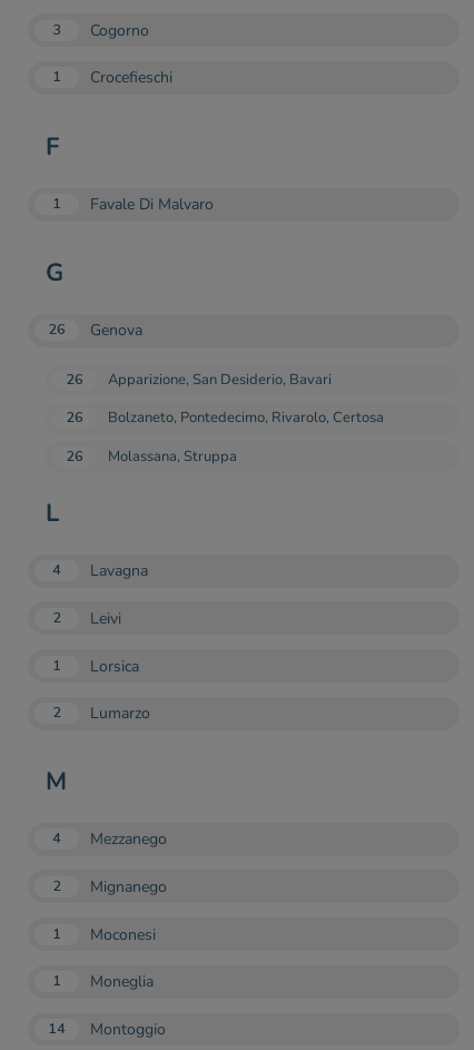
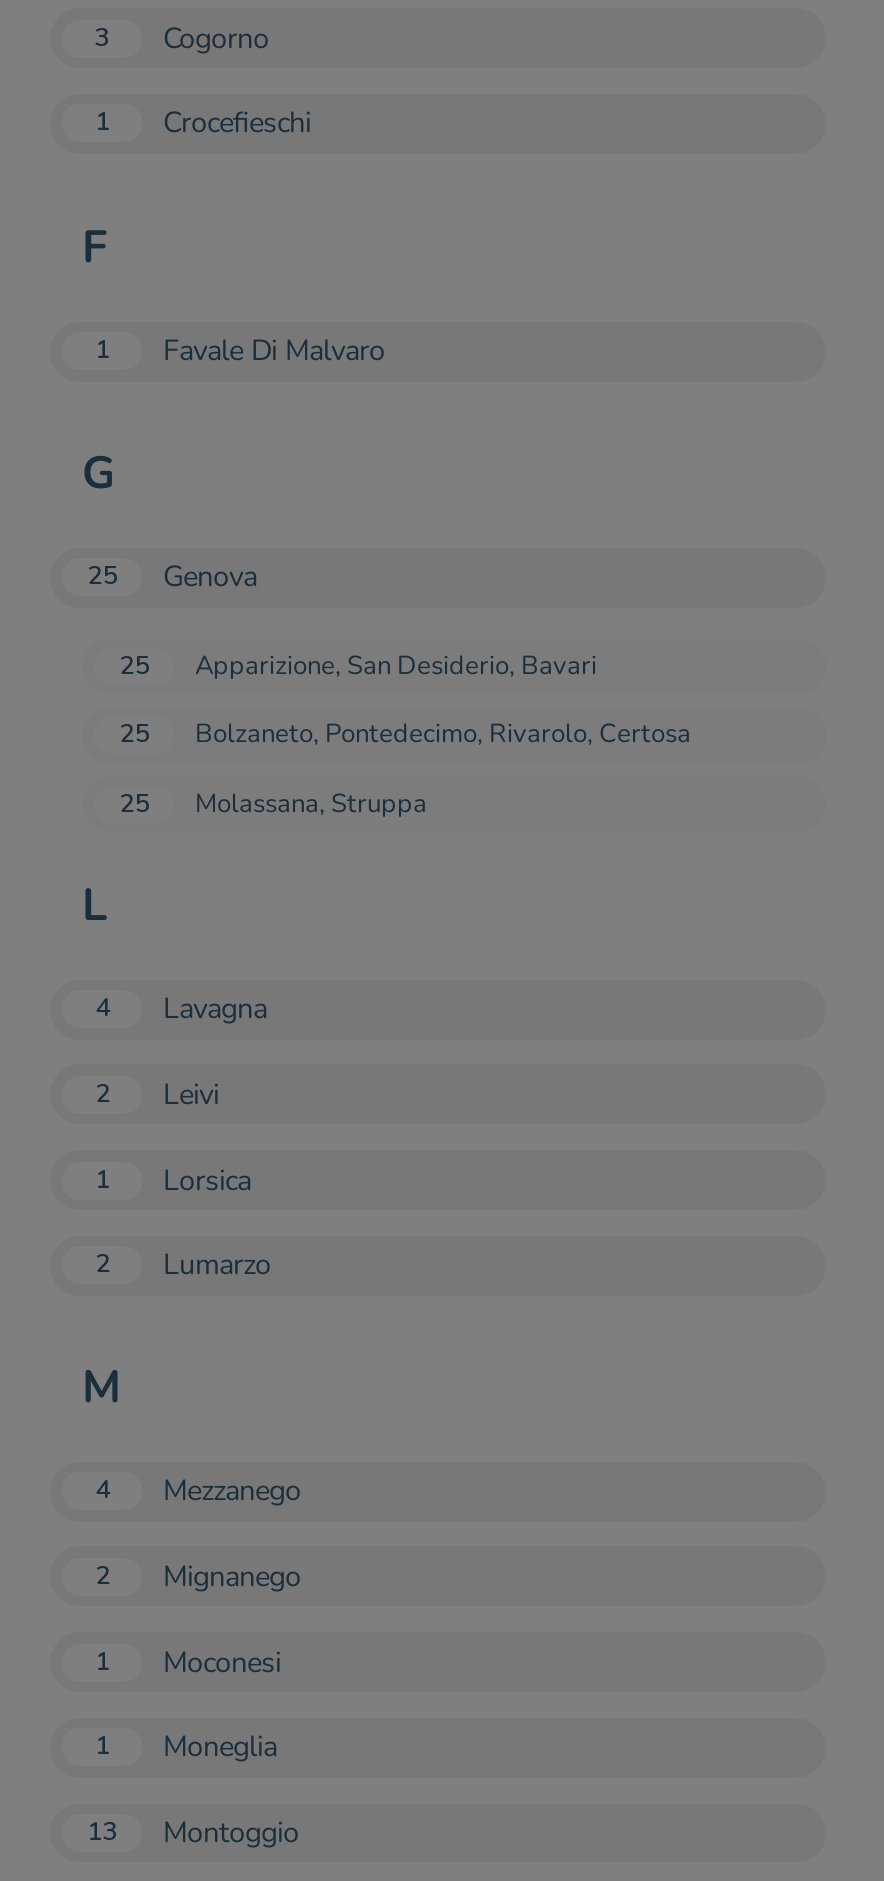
- 26 Genova
+ 25 Genova

- 26 Apparizione, San Desiderio, Bavari
+ 25 Apparizione, San Desiderio, Bavari

- 26 Bolzaneto, Pontedecimo, Rivarolo, Certosa
+ 25 Bolzaneto, Pontedecimo, Rivarolo, Certosa

- 26 Molassana, Struppa
+ 25 Molassana, Struppa

- 14 Montoggio
+ 13 Montoggio
